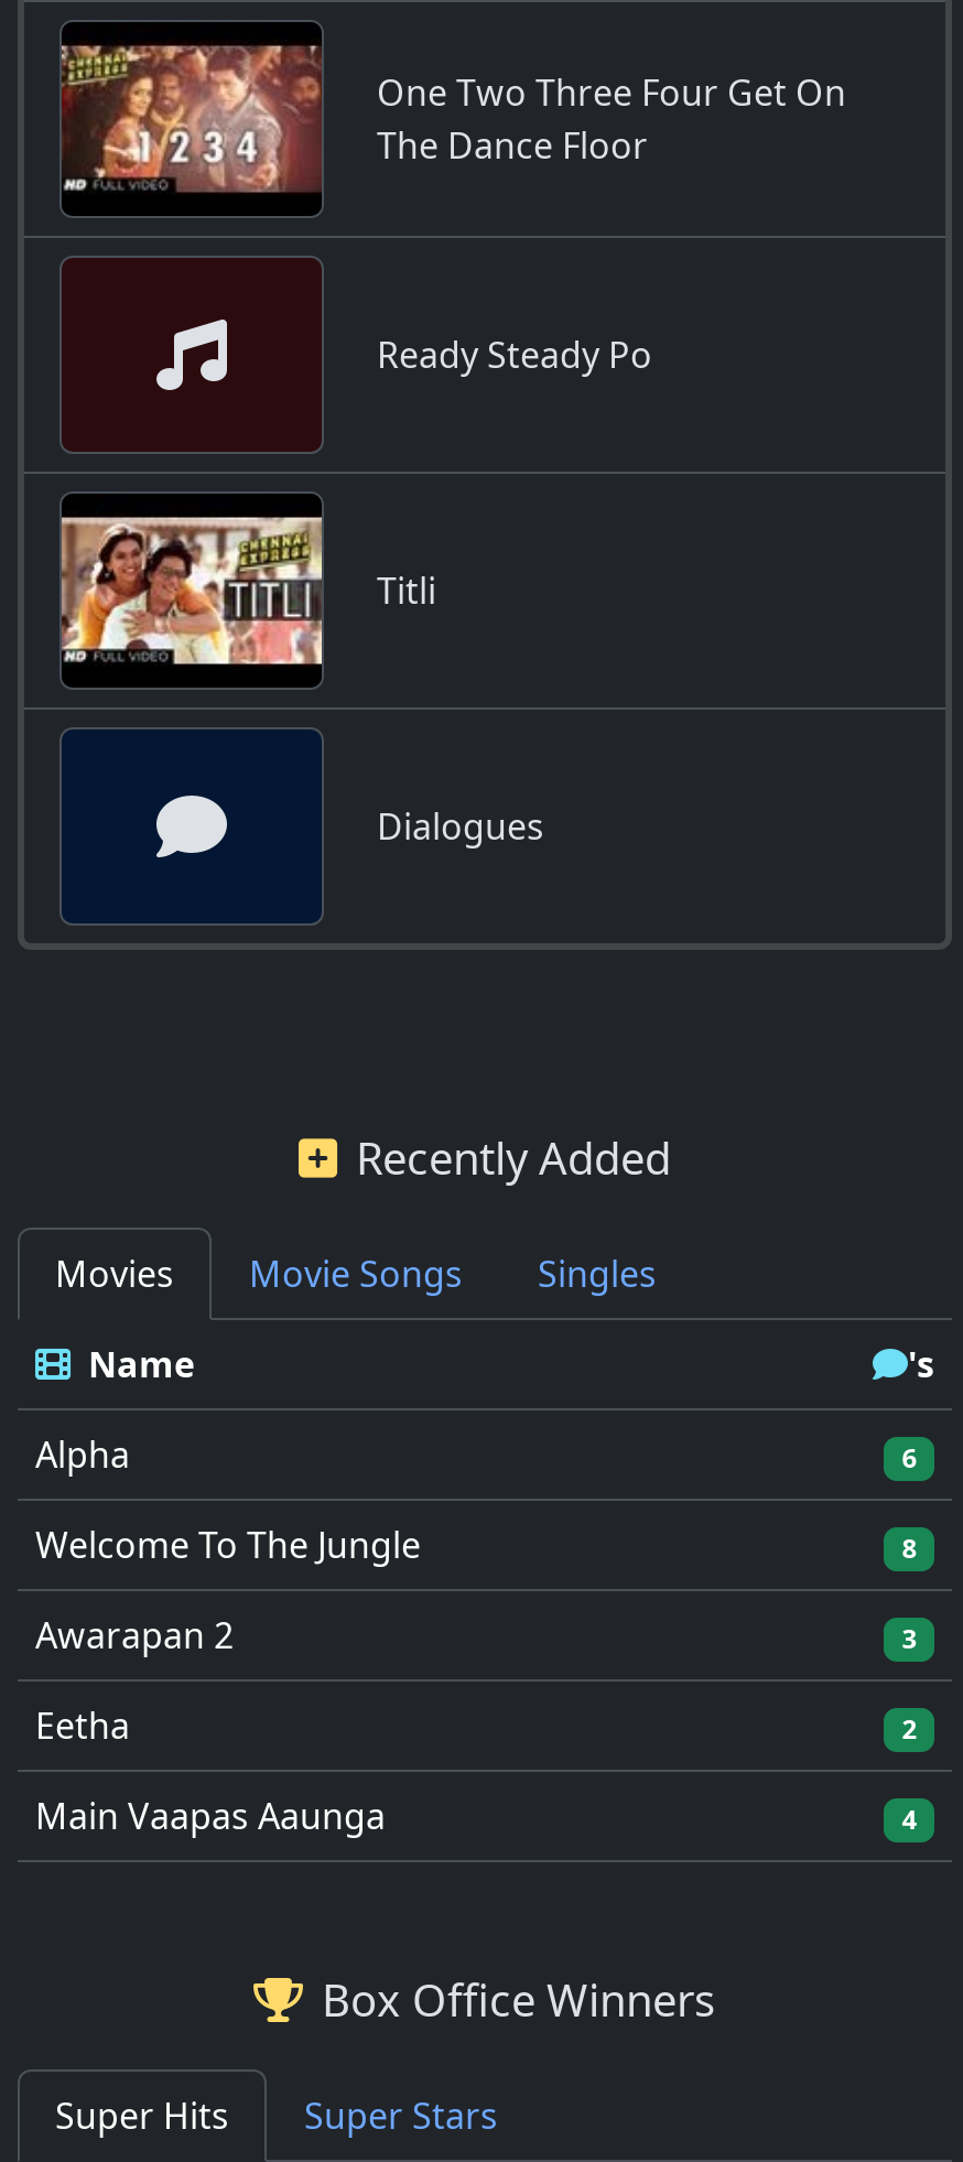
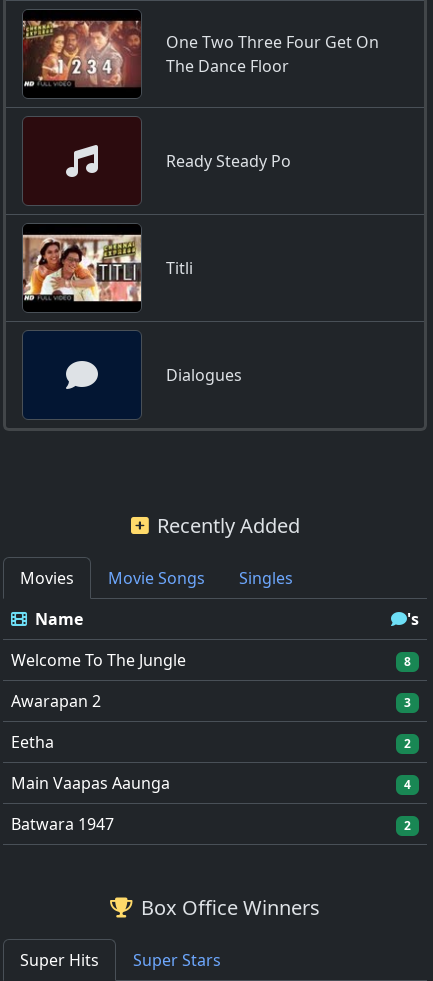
- Alpha
- 6

moved up: Welcome To The Jungle | 8 | Awarapan 2 | 3 | Eetha | 2 | Main Vaapas Aaunga | 4

+ Batwara 1947
+ 2
